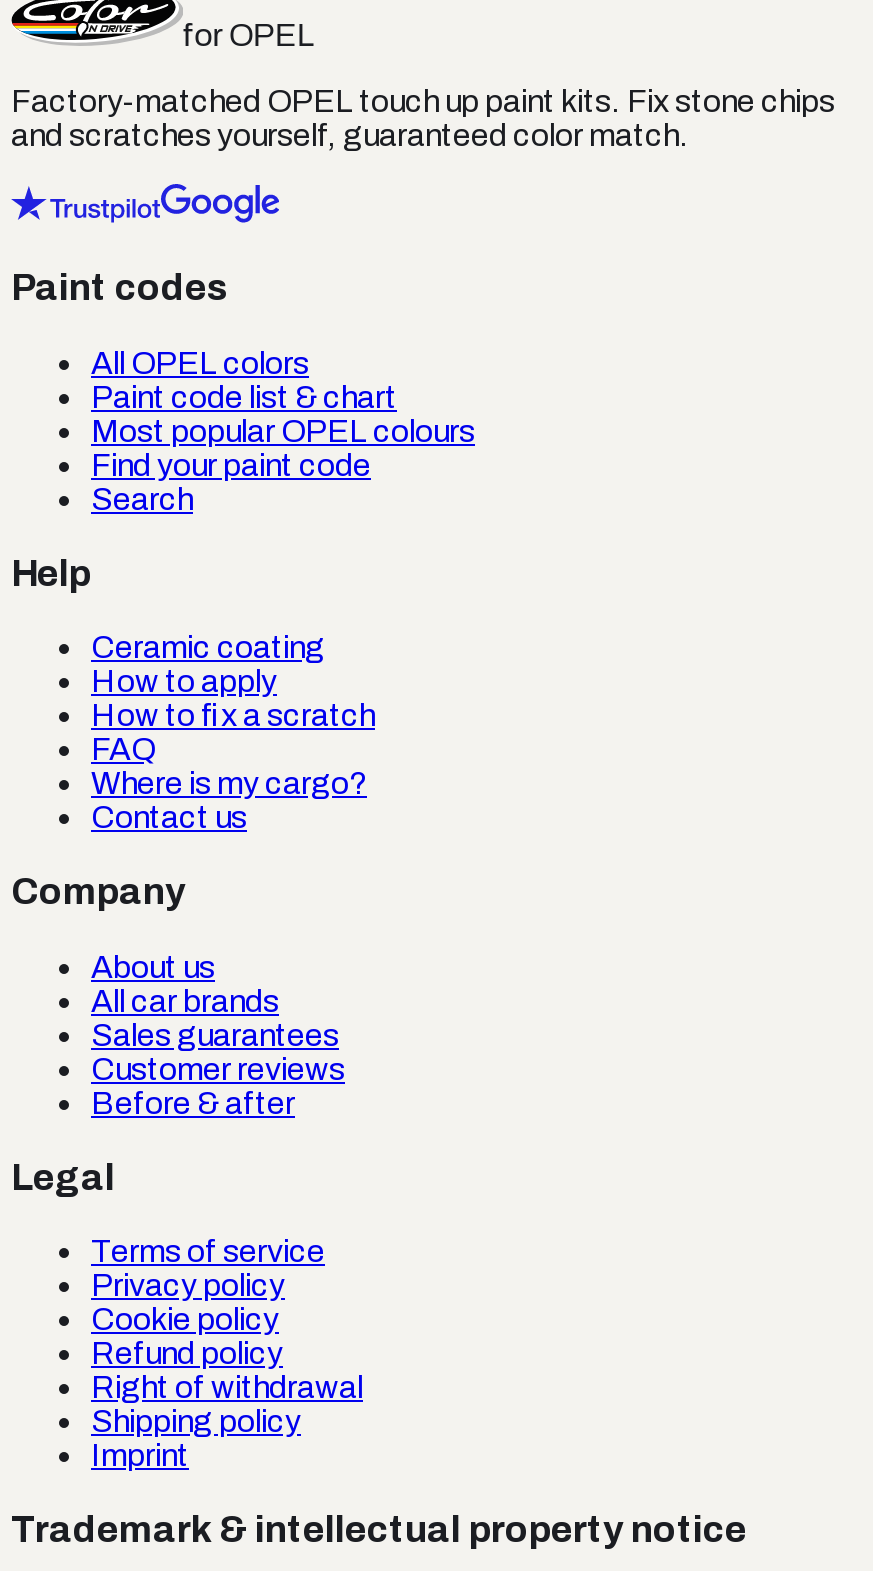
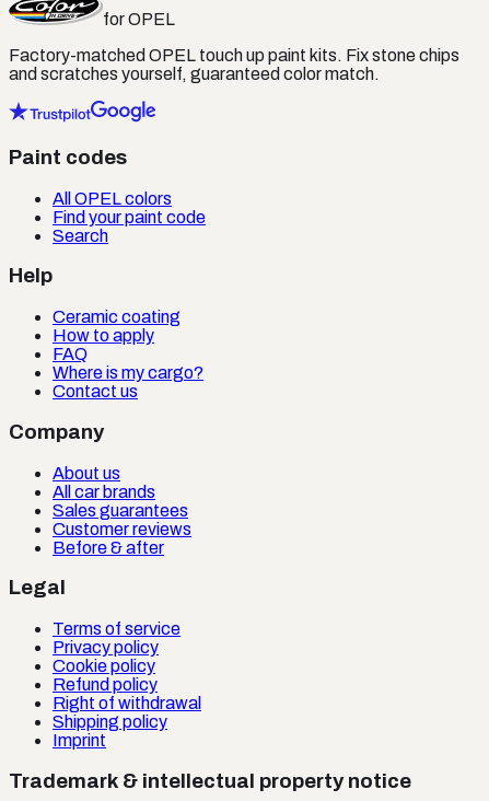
- Paint code list & chart
- Most popular OPEL colours

- How to fix a scratch
